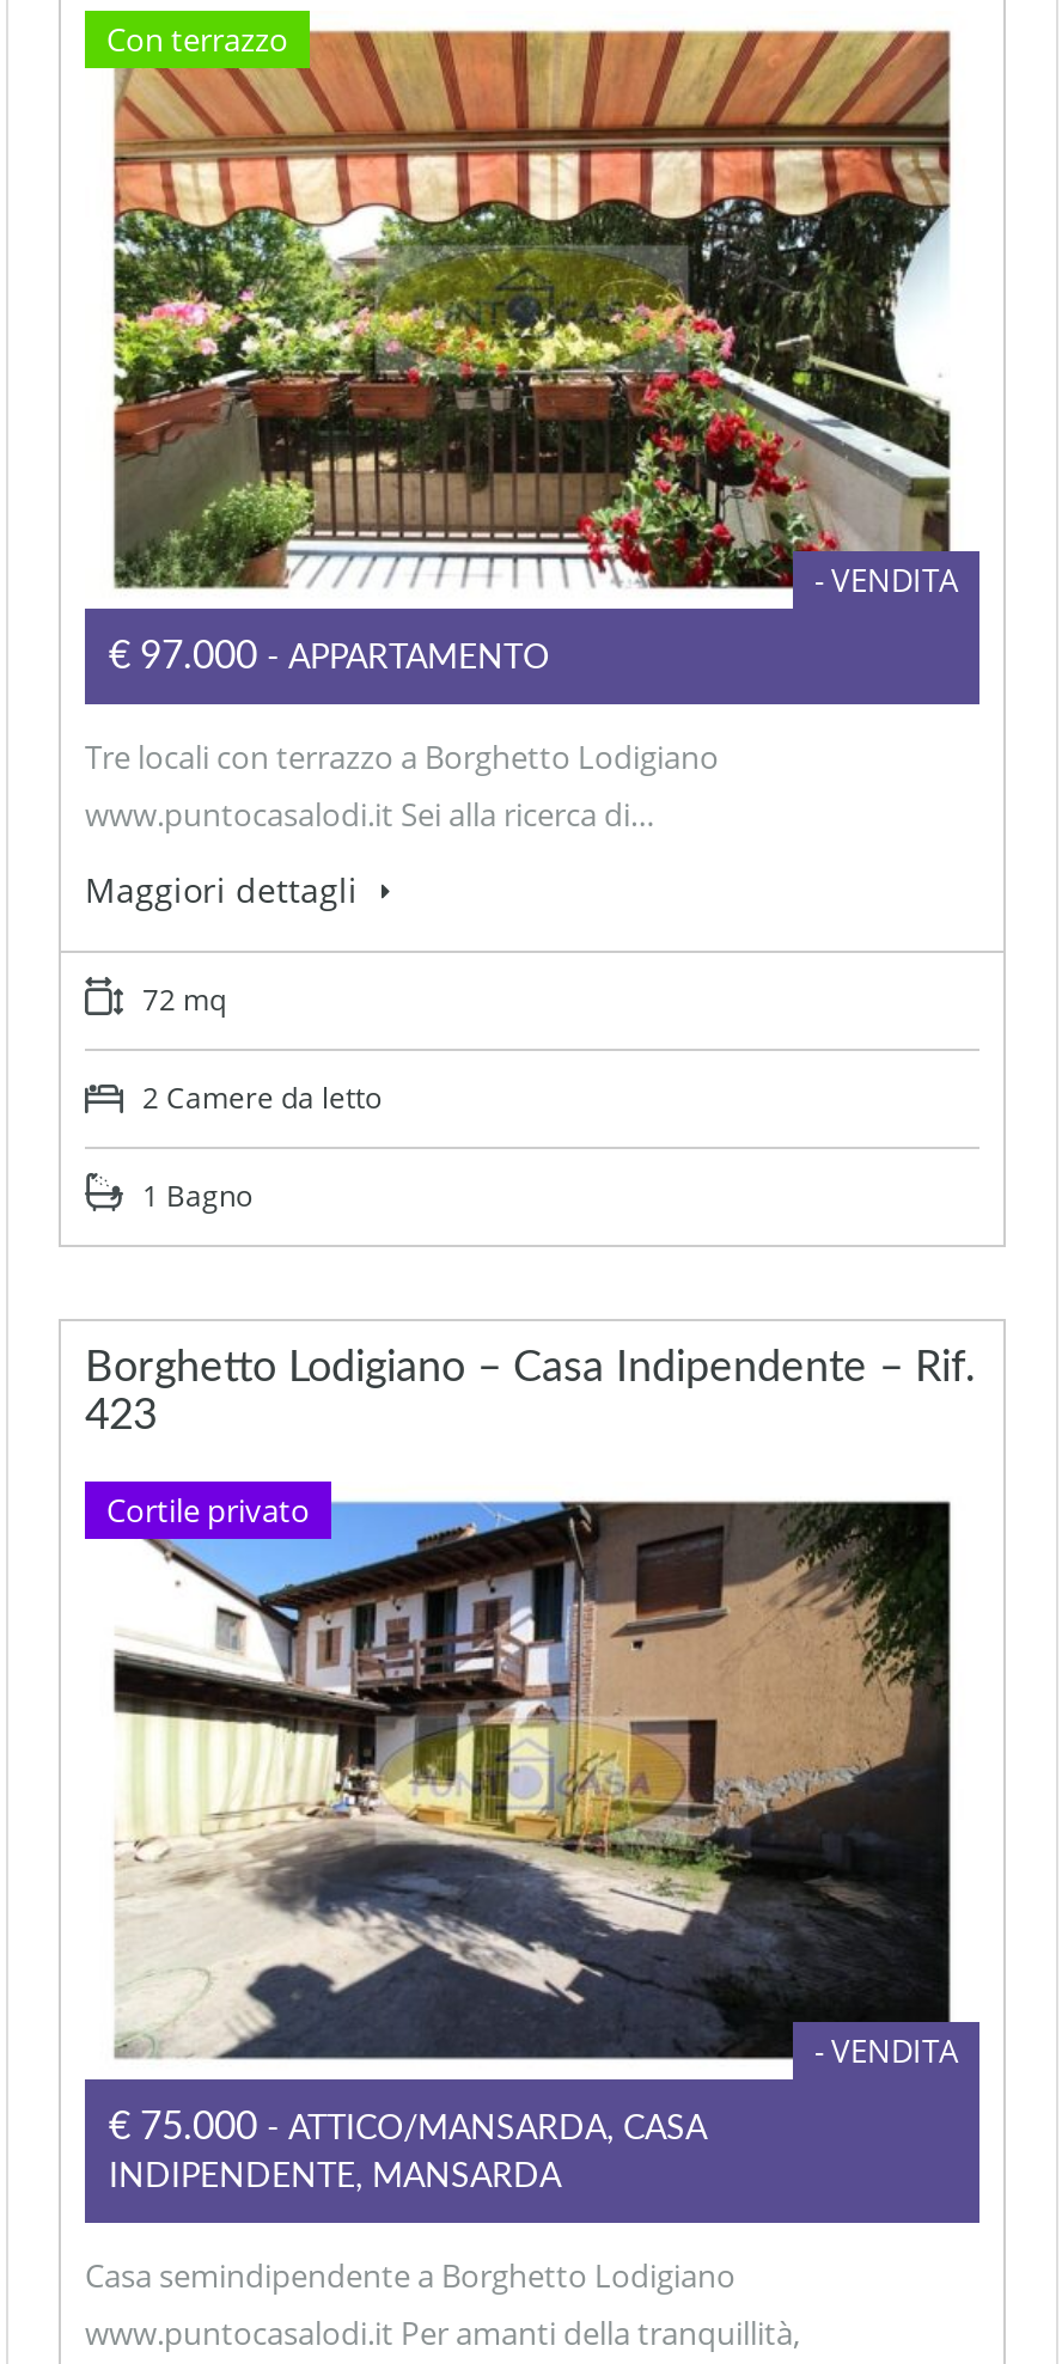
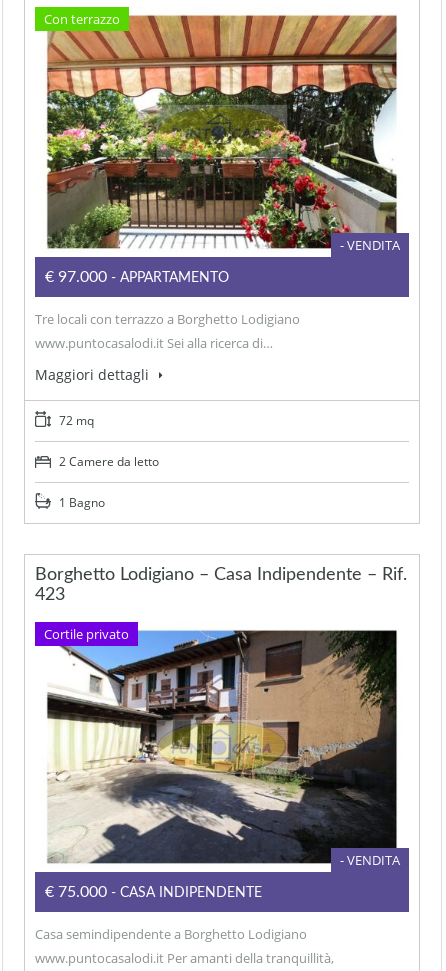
- €75.000 - ATTICO/MANSARDA, CASA
- INDIPENDENTE, MANSARDA
+ €75.000 - CASA INDIPENDENTE
